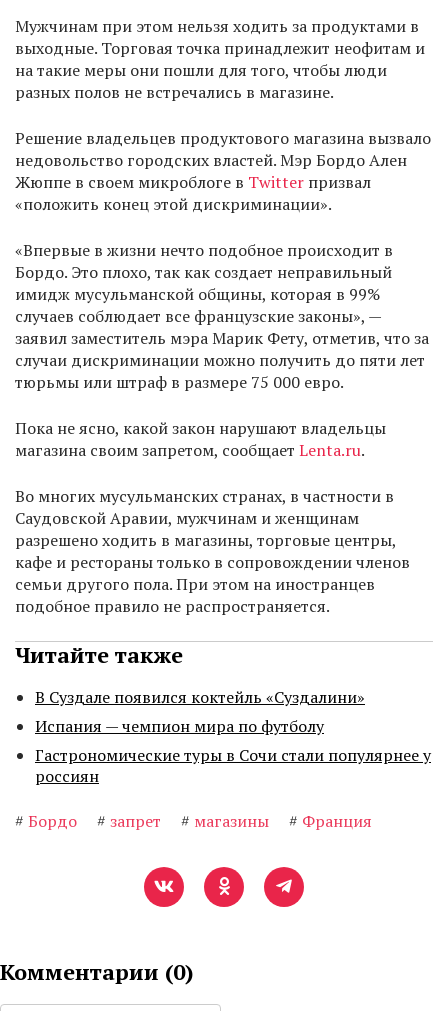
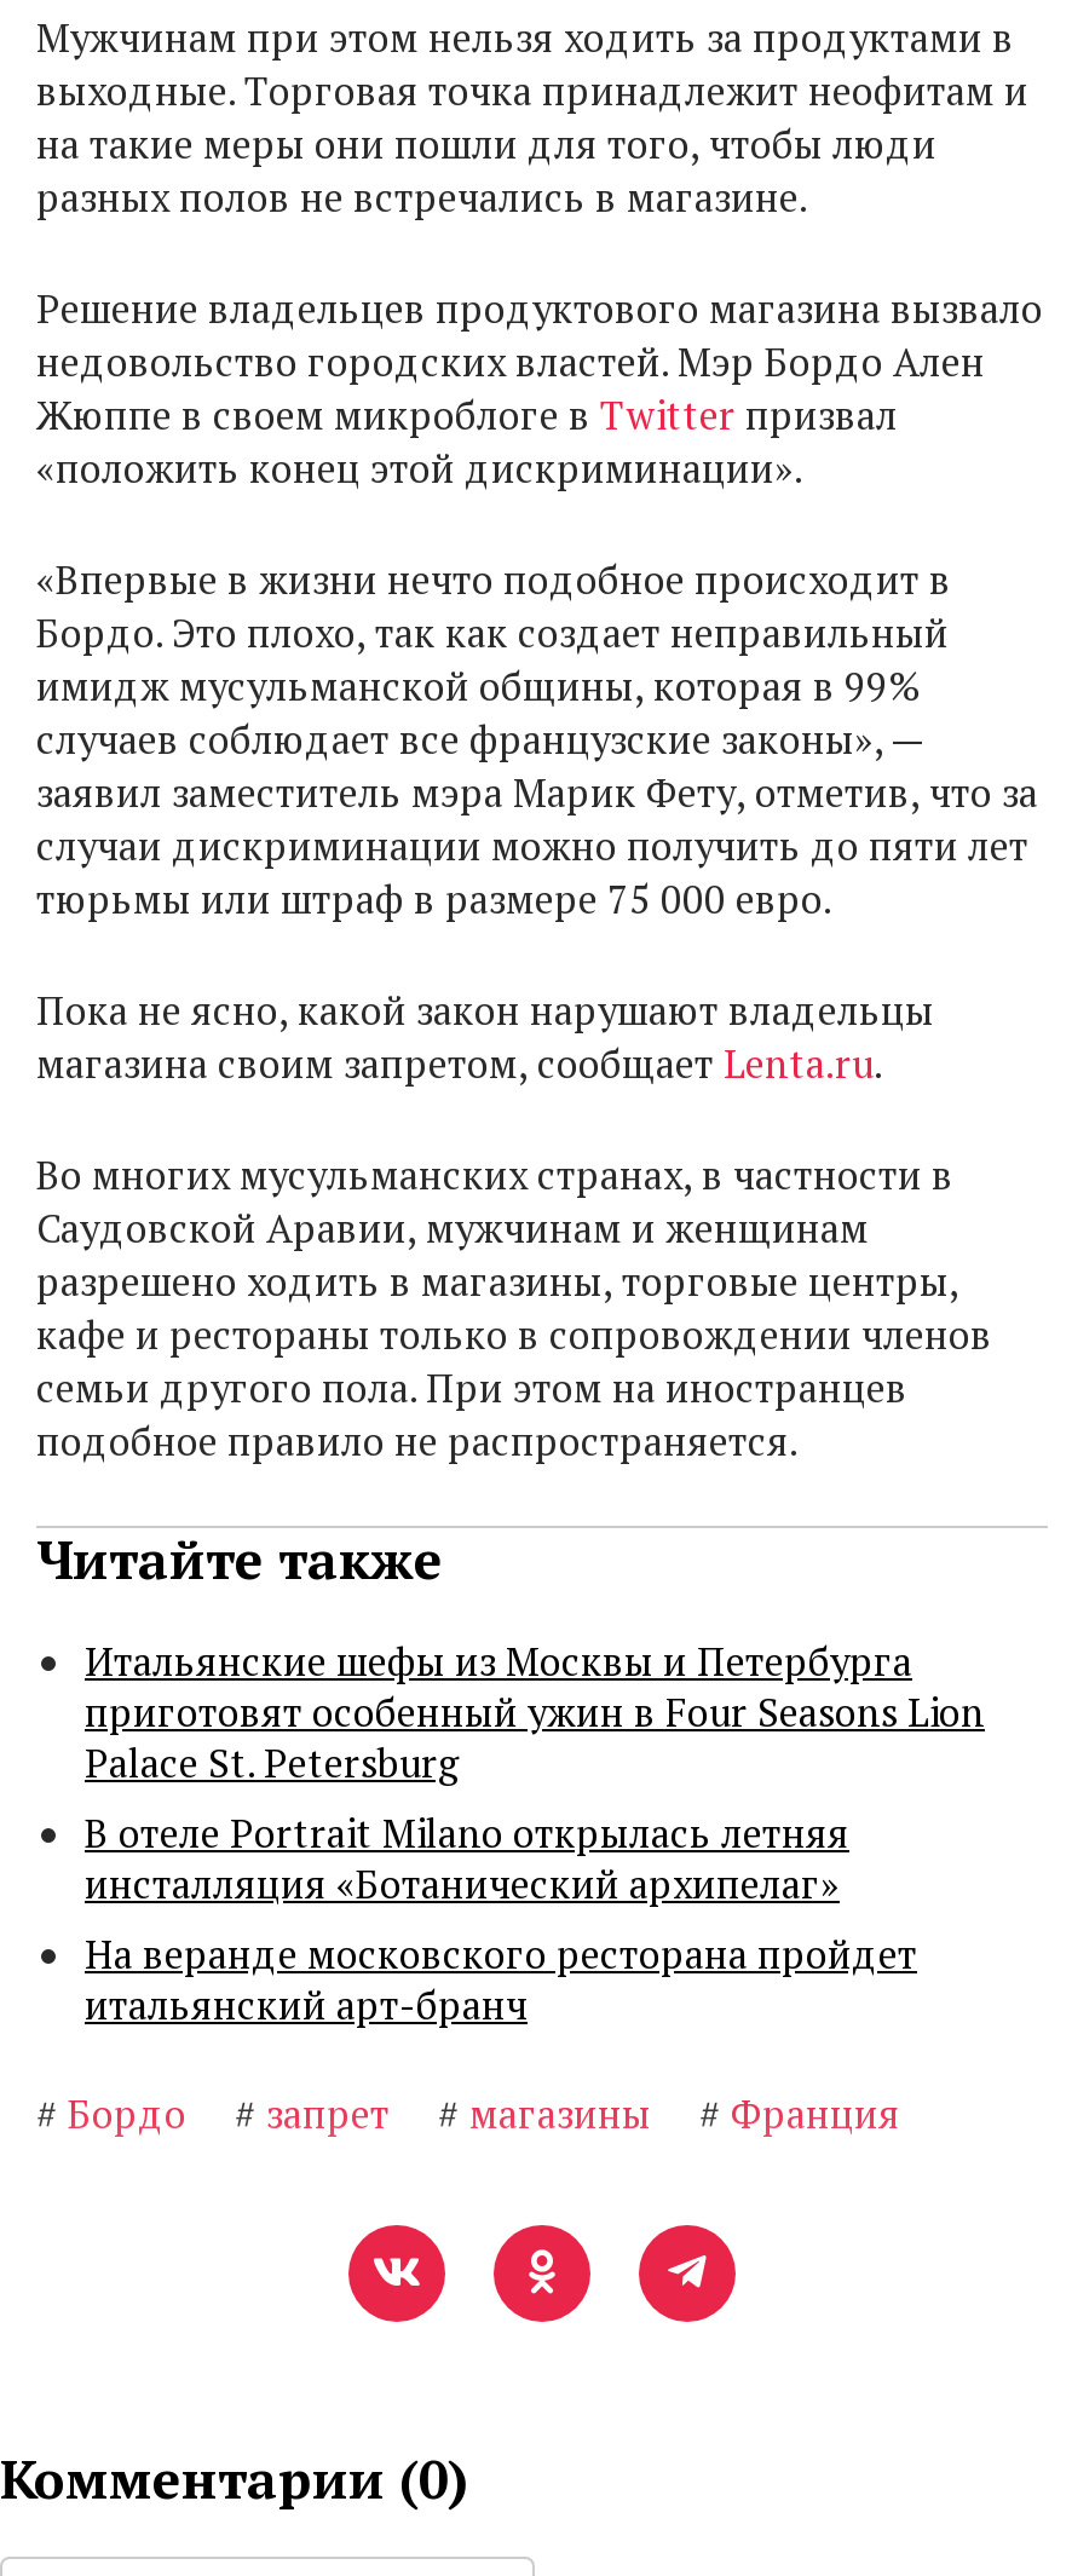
- В Суздале появился коктейль «Суздалини»
- Испания — чемпион мира по футболу
- Гастрономические туры в Сочи стали популярнее у
- россиян
+ Итальянские шефы из Москвы и Петербурга
+ приготовят особенный ужин в Four Seasons Lion
+ Palace St. Petersburg
+ В отеле Portrait Milano открылась летняя
+ инсталляция «Ботанический архипелаг»
+ На веранде московского ресторана пройдет
+ итальянский арт-бранч
